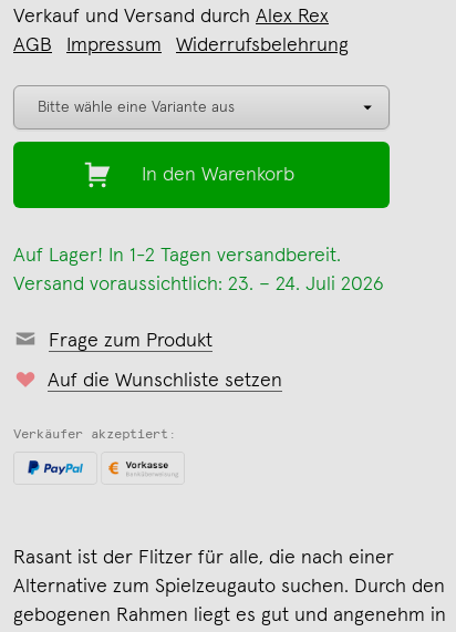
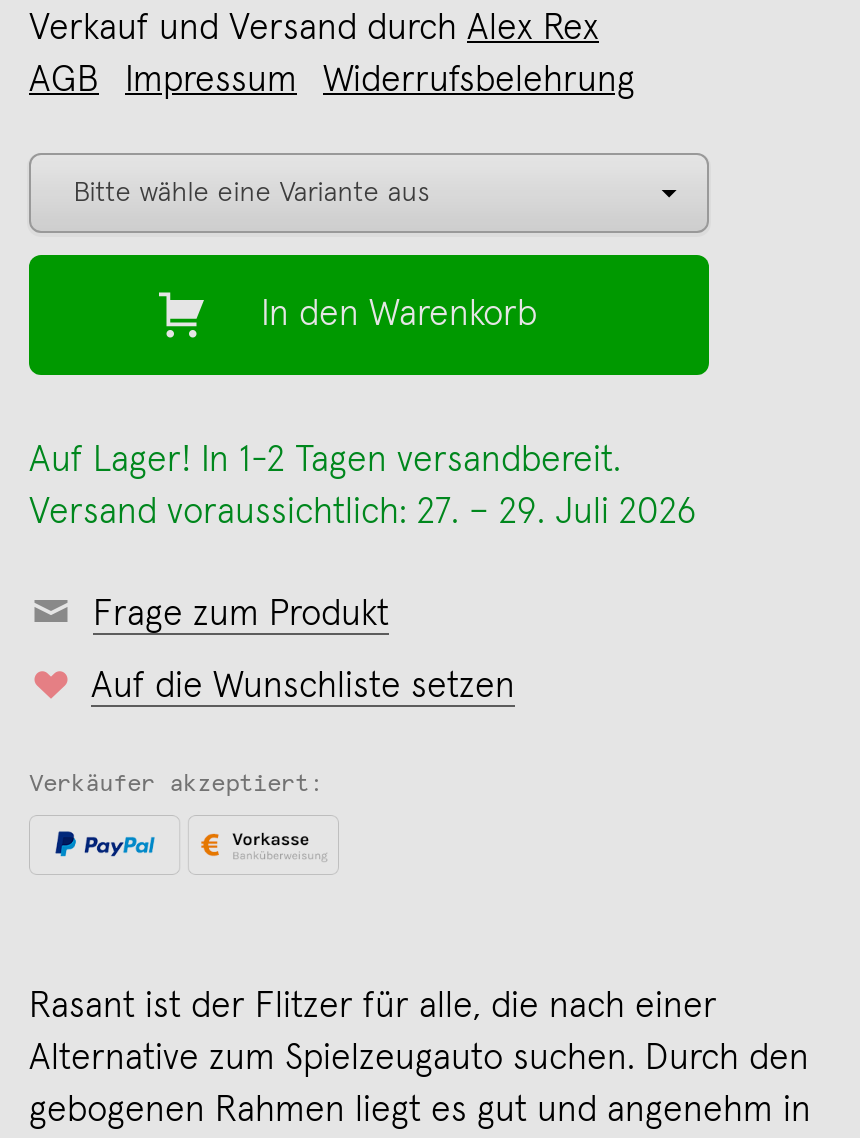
- Versand voraussichtlich: 23. – 24. Juli 2026
+ Versand voraussichtlich: 27. – 29. Juli 2026
